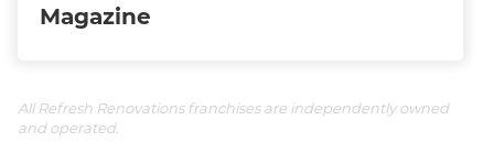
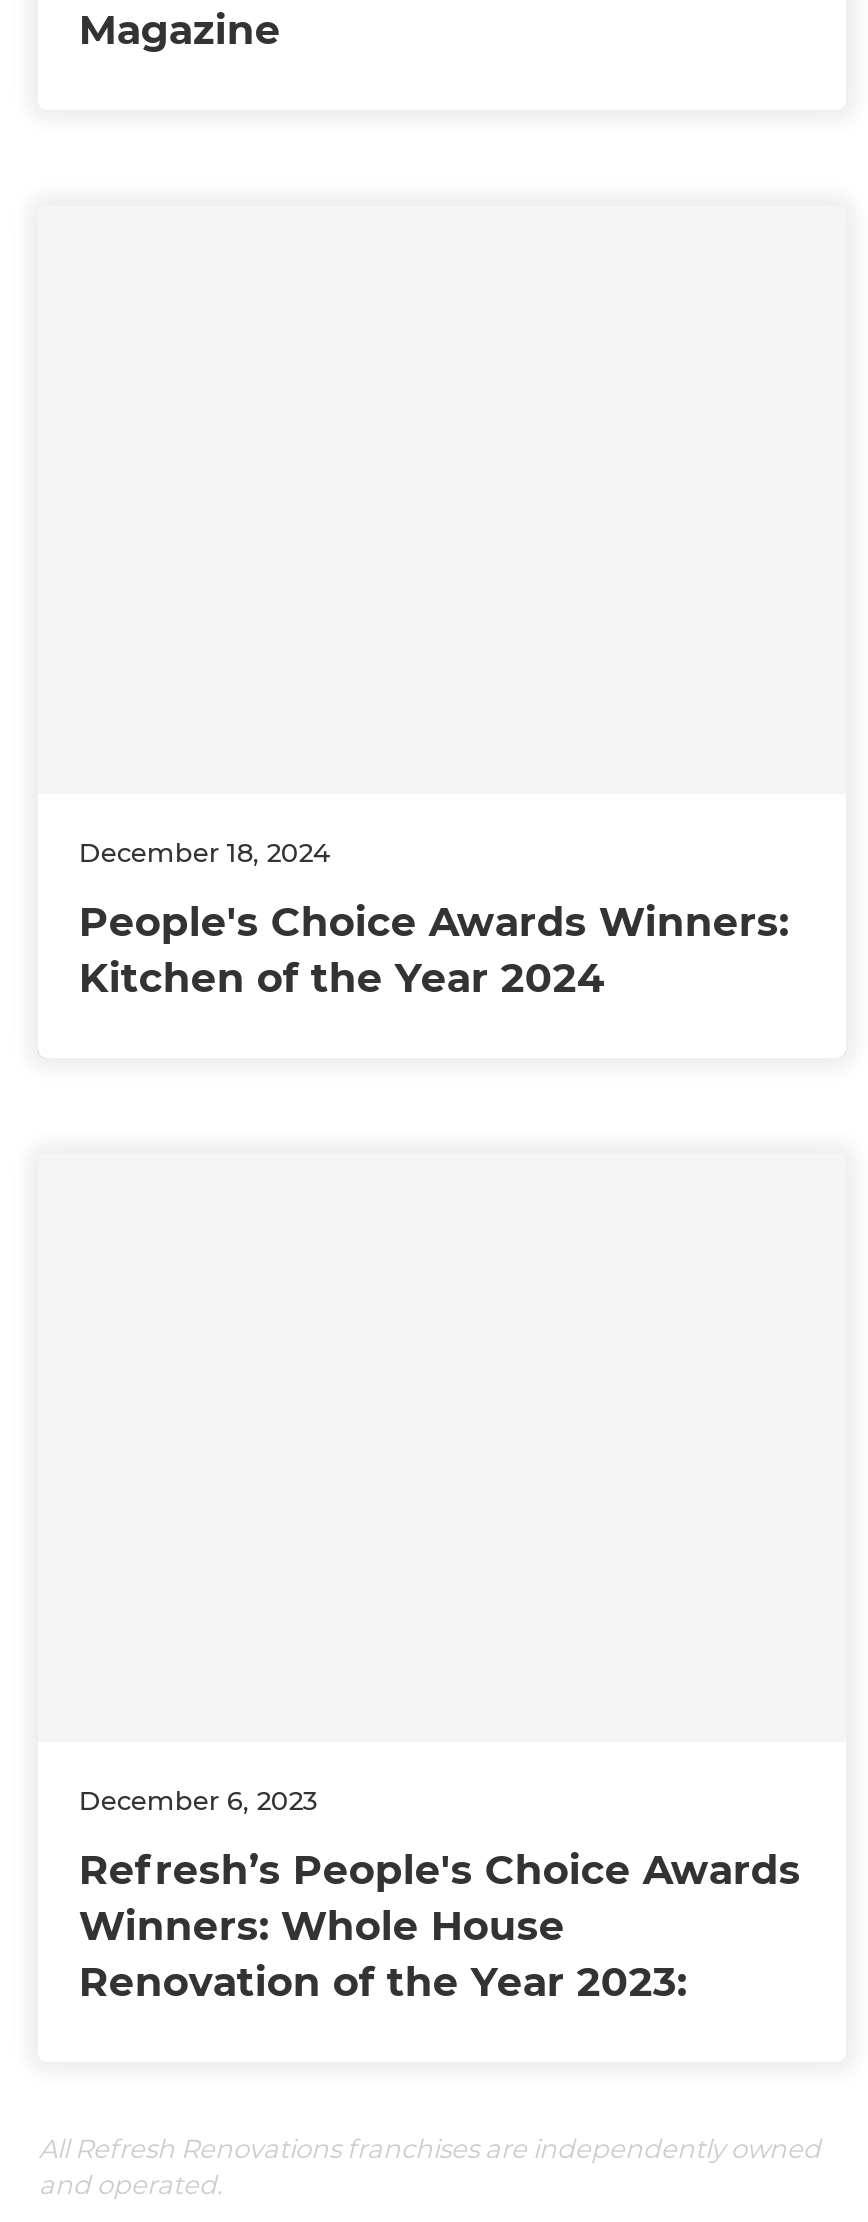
+ December 18, 2024
+ People's Choice Awards Winners:
+ Kitchen of the Year 2024

+ December 6, 2023
+ Refresh’s People's Choice Awards
+ Winners: Whole House
+ Renovation of the Year 2023:
